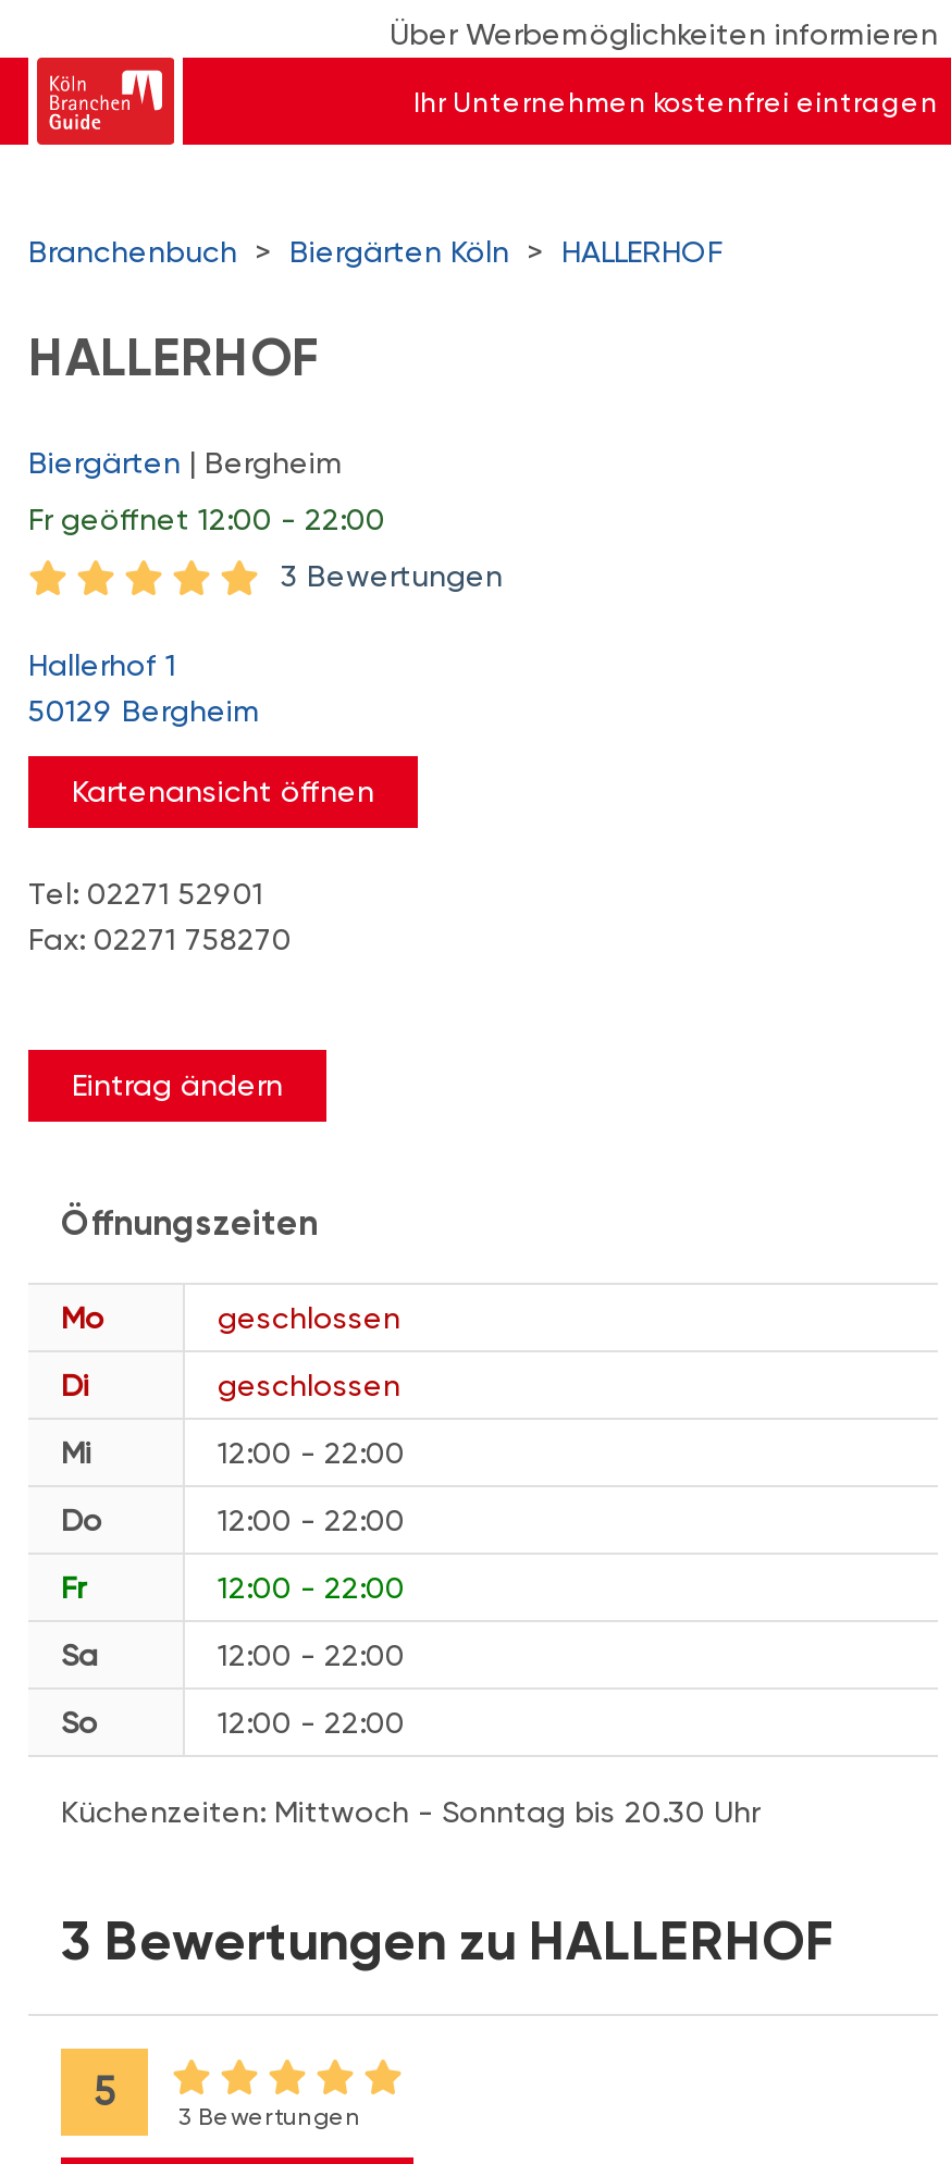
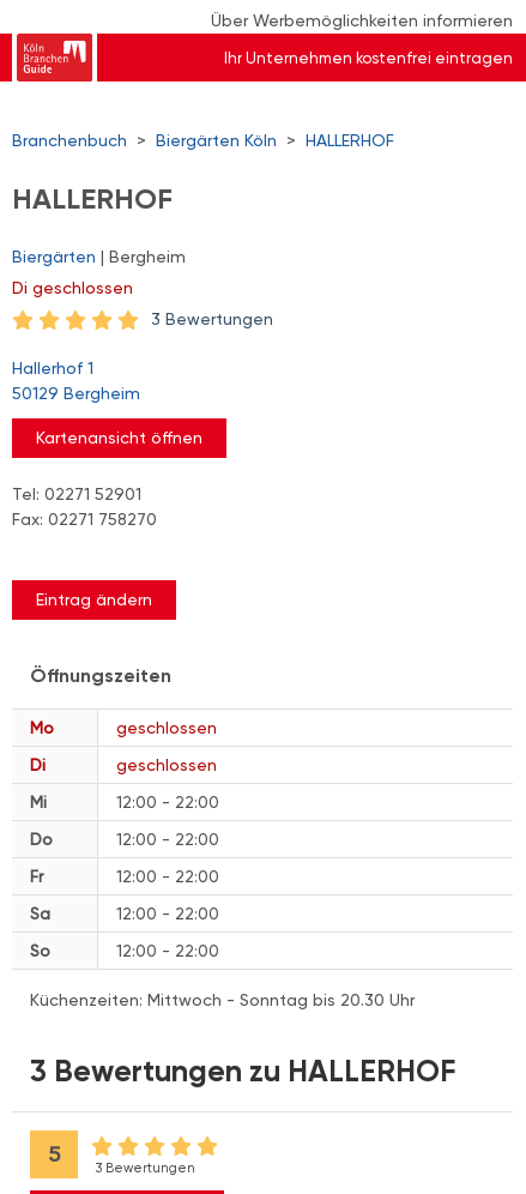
- Fr geöffnet 12:00 - 22:00
+ Di geschlossen
